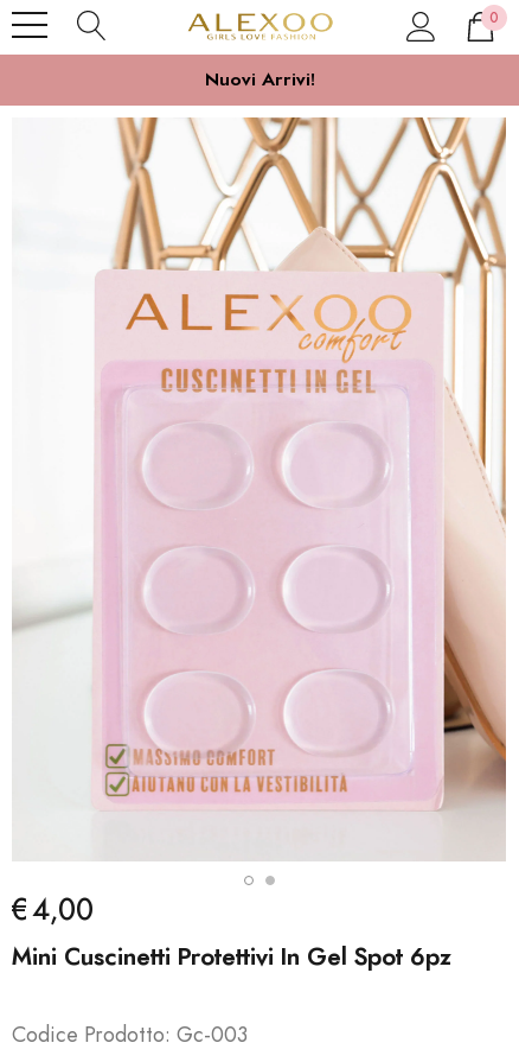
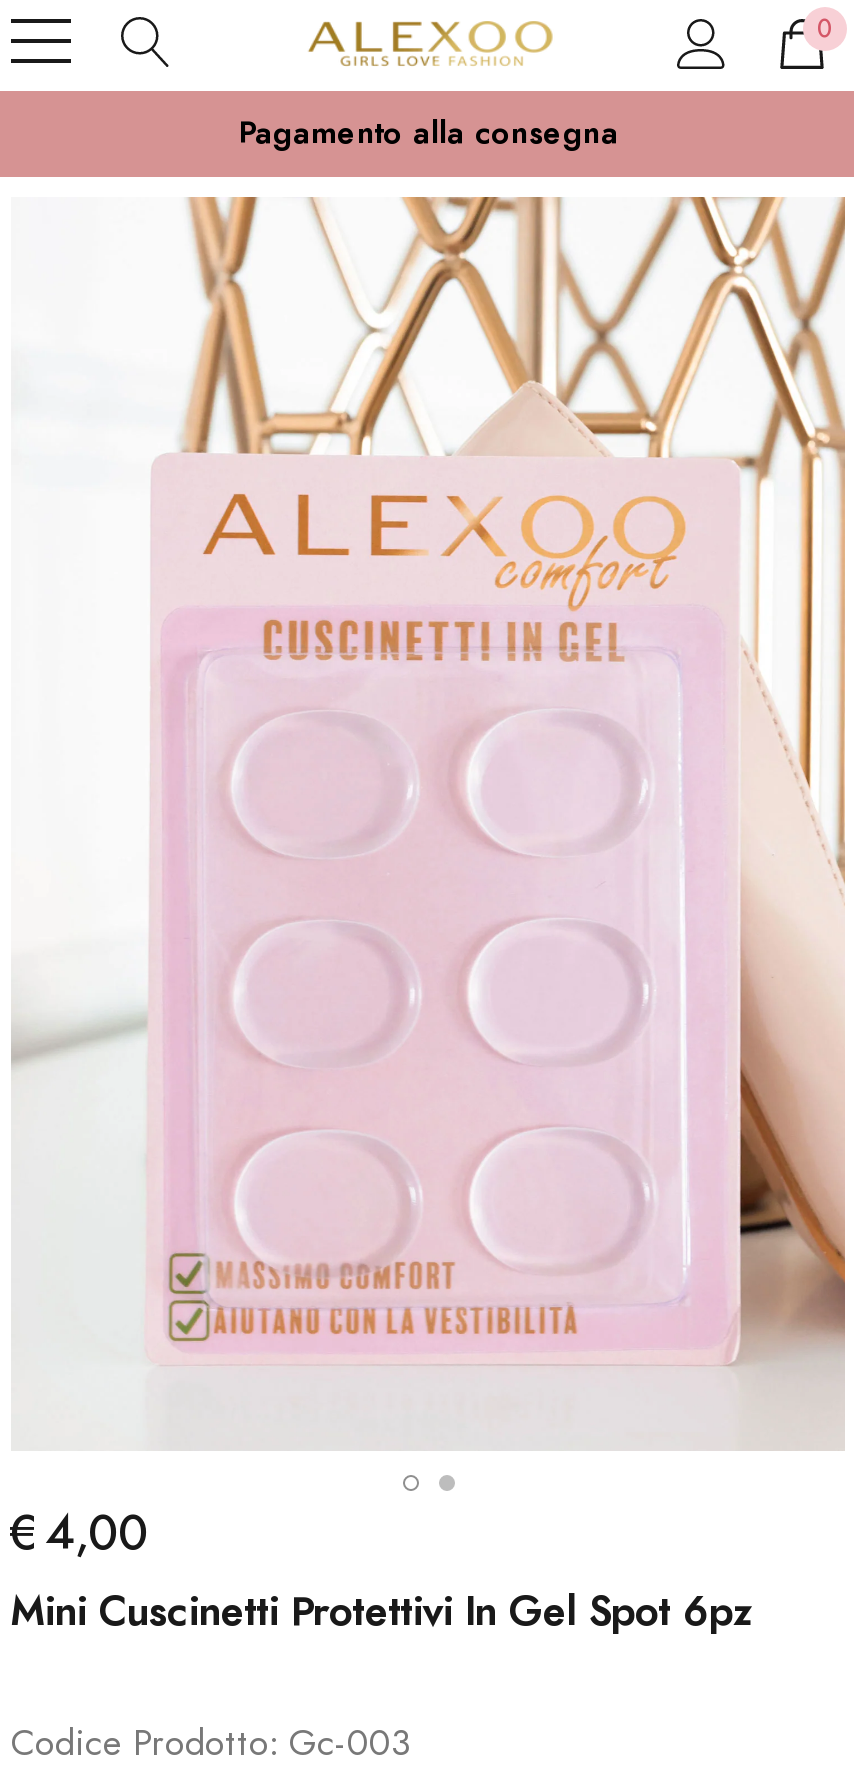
- Nuovi Arrivi!
+ Pagamento alla consegna
